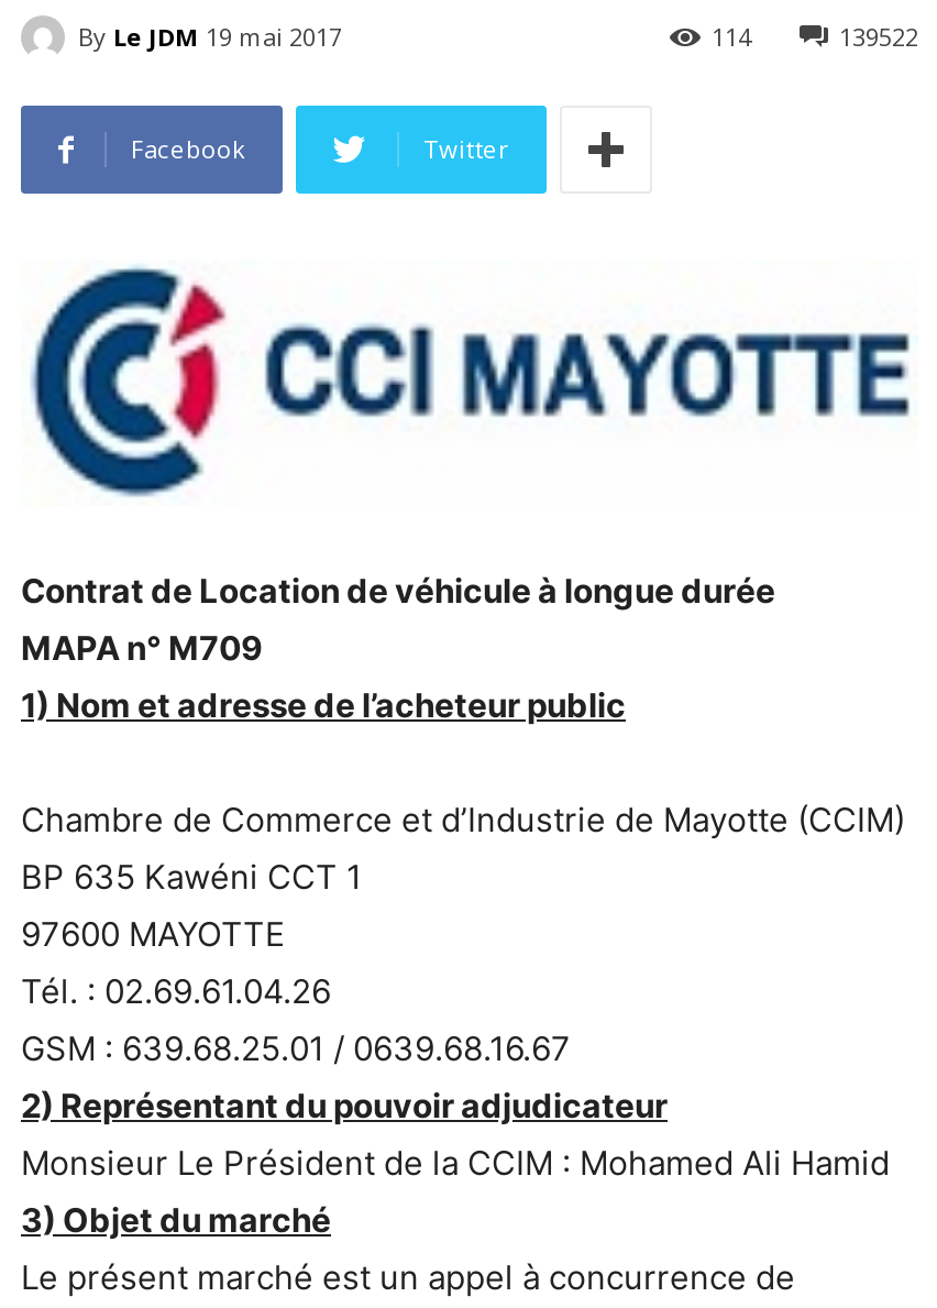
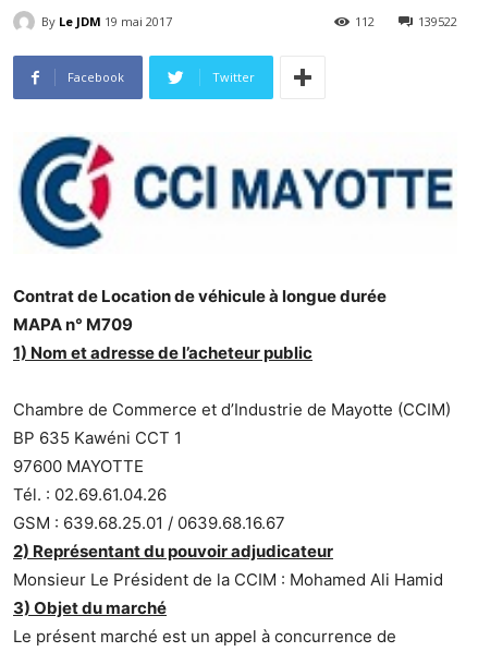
- 114
+ 112
